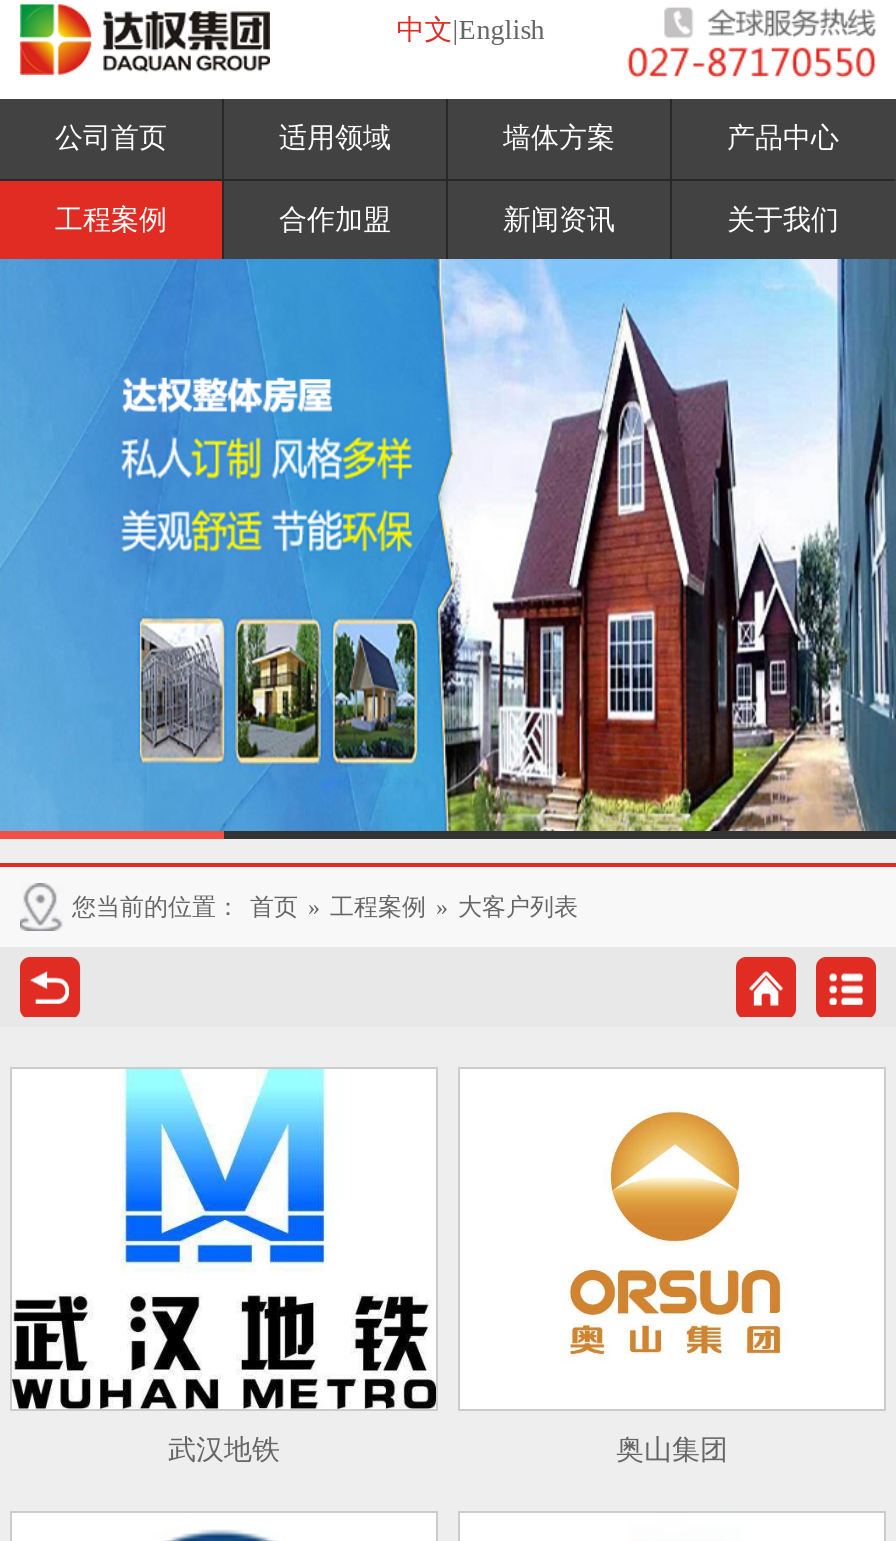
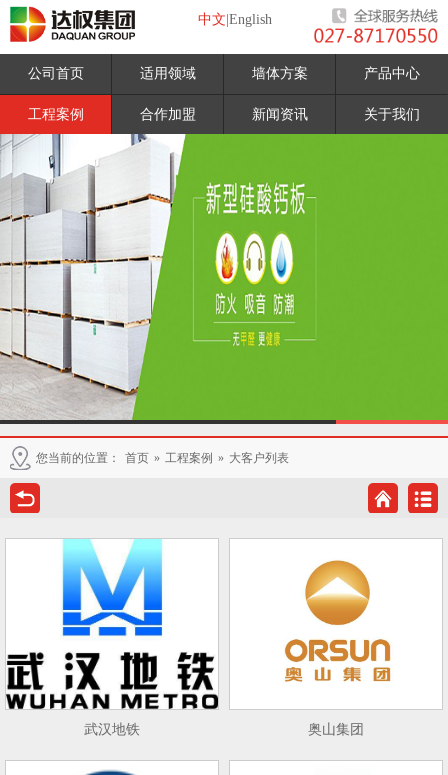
- [image]
+ [image]
